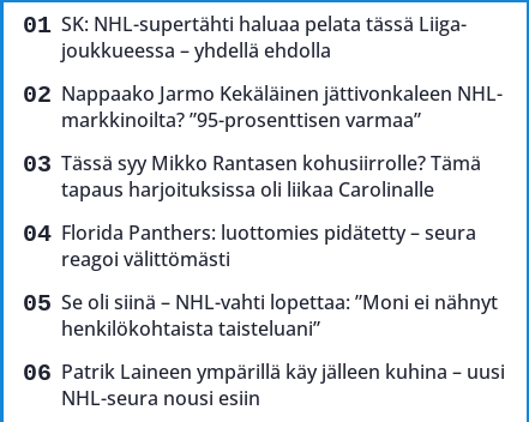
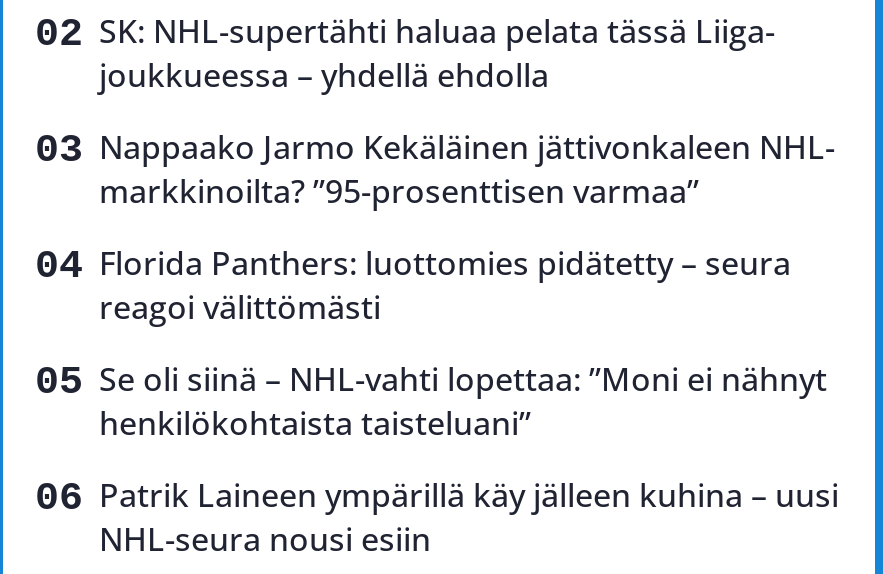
- Tässä syy Mikko Rantasen kohusiirrolle? Tämä
- tapaus harjoituksissa oli liikaa Carolinalle
